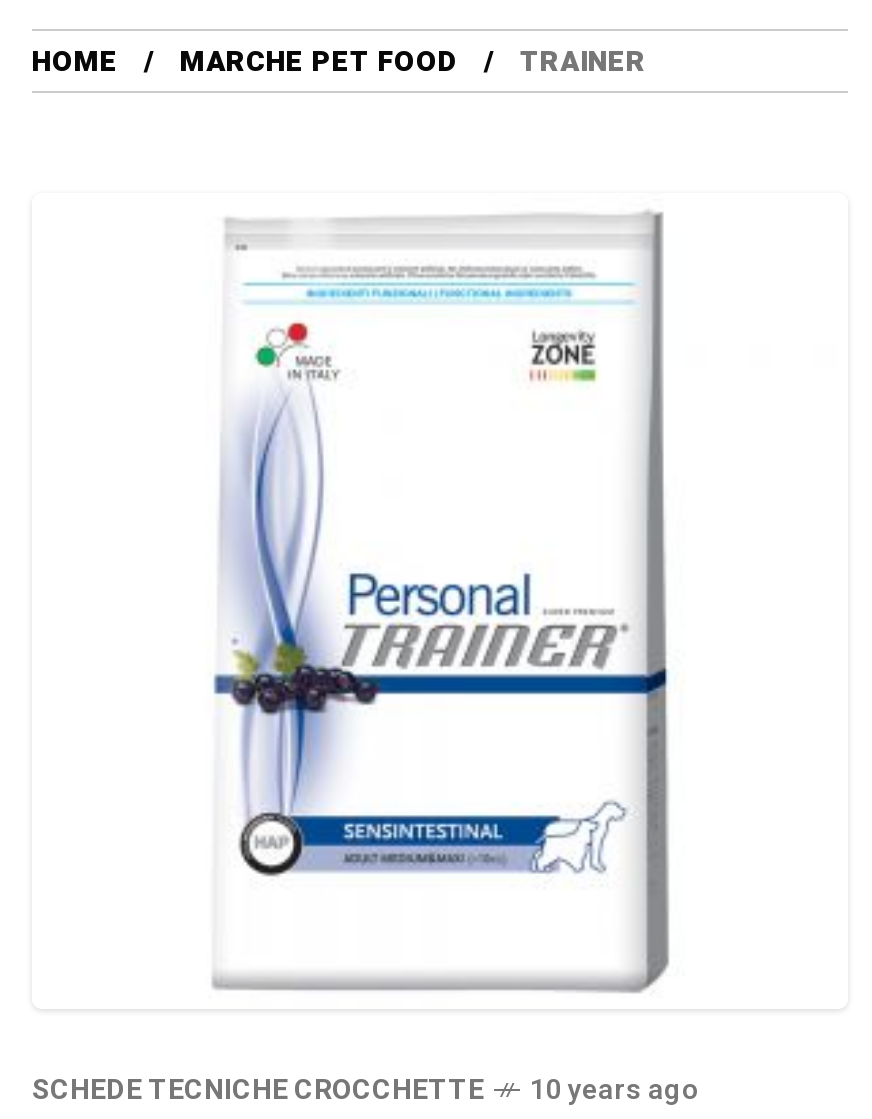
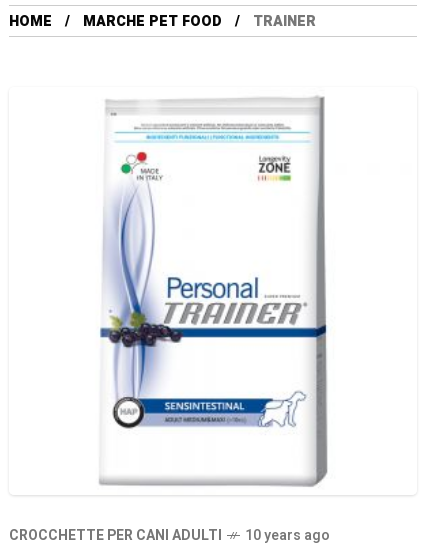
- SCHEDE TECNICHE CROCCHETTE
+ CROCCHETTE PER CANI ADULTI
